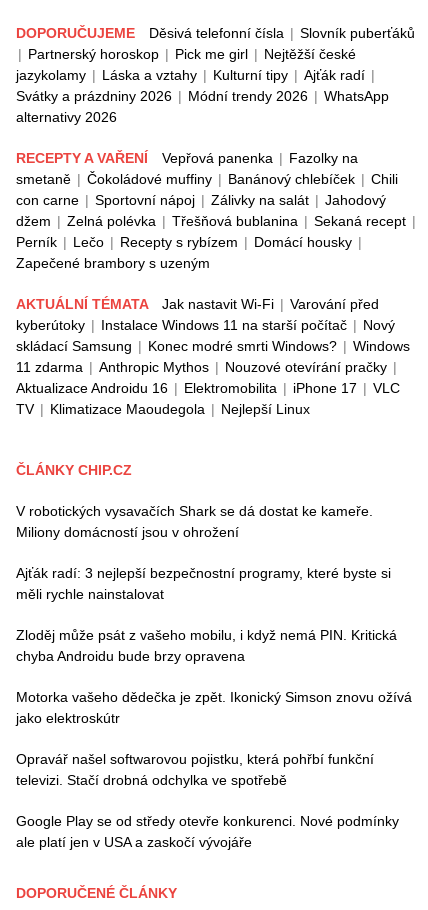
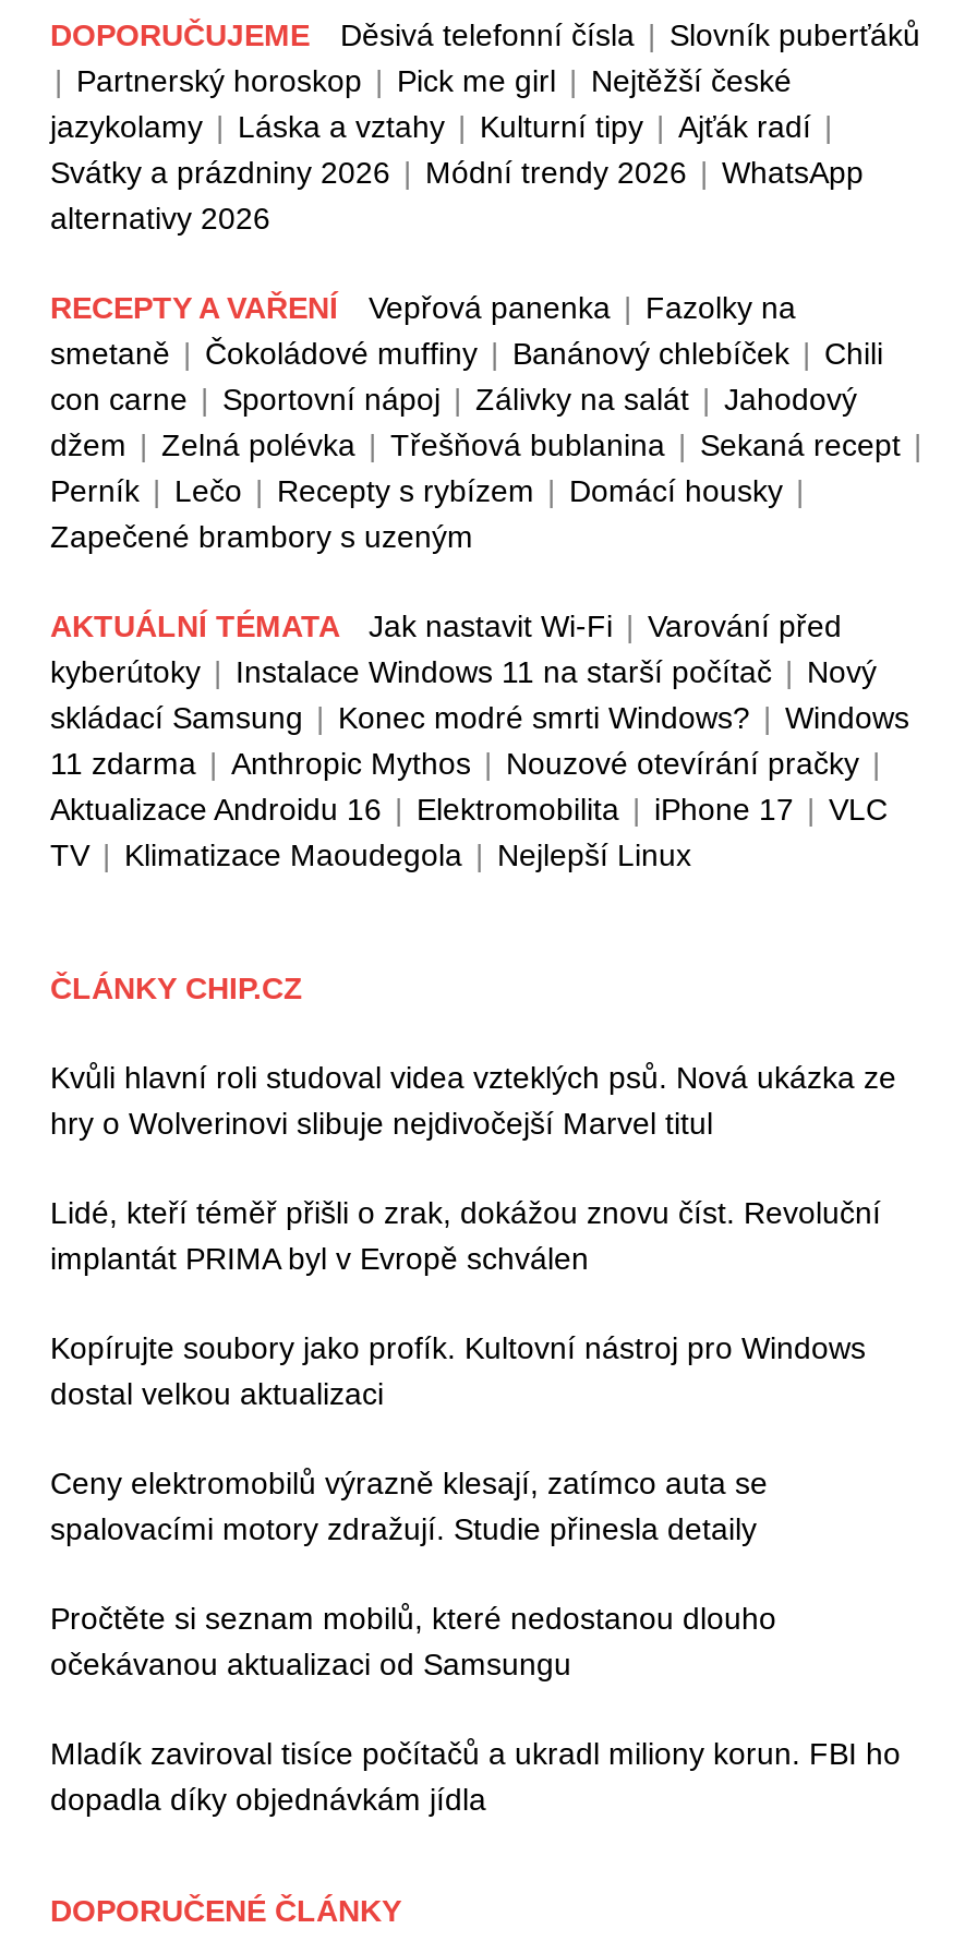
- V robotických vysavačích Shark se dá dostat ke kameře.
- Miliony domácností jsou v ohrožení
+ Kvůli hlavní roli studoval videa vzteklých psů. Nová ukázka ze
+ hry o Wolverinovi slibuje nejdivočejší Marvel titul

- Ajťák radí: 3 nejlepší bezpečnostní programy, které byste si
- měli rychle nainstalovat
+ Lidé, kteří téměř přišli o zrak, dokážou znovu číst. Revoluční
+ implantát PRIMA byl v Evropě schválen

- Zloděj může psát z vašeho mobilu, i když nemá PIN. Kritická
- chyba Androidu bude brzy opravena
+ Kopírujte soubory jako profík. Kultovní nástroj pro Windows
+ dostal velkou aktualizaci

- Motorka vašeho dědečka je zpět. Ikonický Simson znovu ožívá
- jako elektroskútr
+ Ceny elektromobilů výrazně klesají, zatímco auta se
+ spalovacími motory zdražují. Studie přinesla detaily

- Opravář našel softwarovou pojistku, která pohřbí funkční
- televizi. Stačí drobná odchylka ve spotřebě
+ Pročtěte si seznam mobilů, které nedostanou dlouho
+ očekávanou aktualizaci od Samsungu

- Google Play se od středy otevře konkurenci. Nové podmínky
- ale platí jen v USA a zaskočí vývojáře
+ Mladík zaviroval tisíce počítačů a ukradl miliony korun. FBI ho
+ dopadla díky objednávkám jídla
